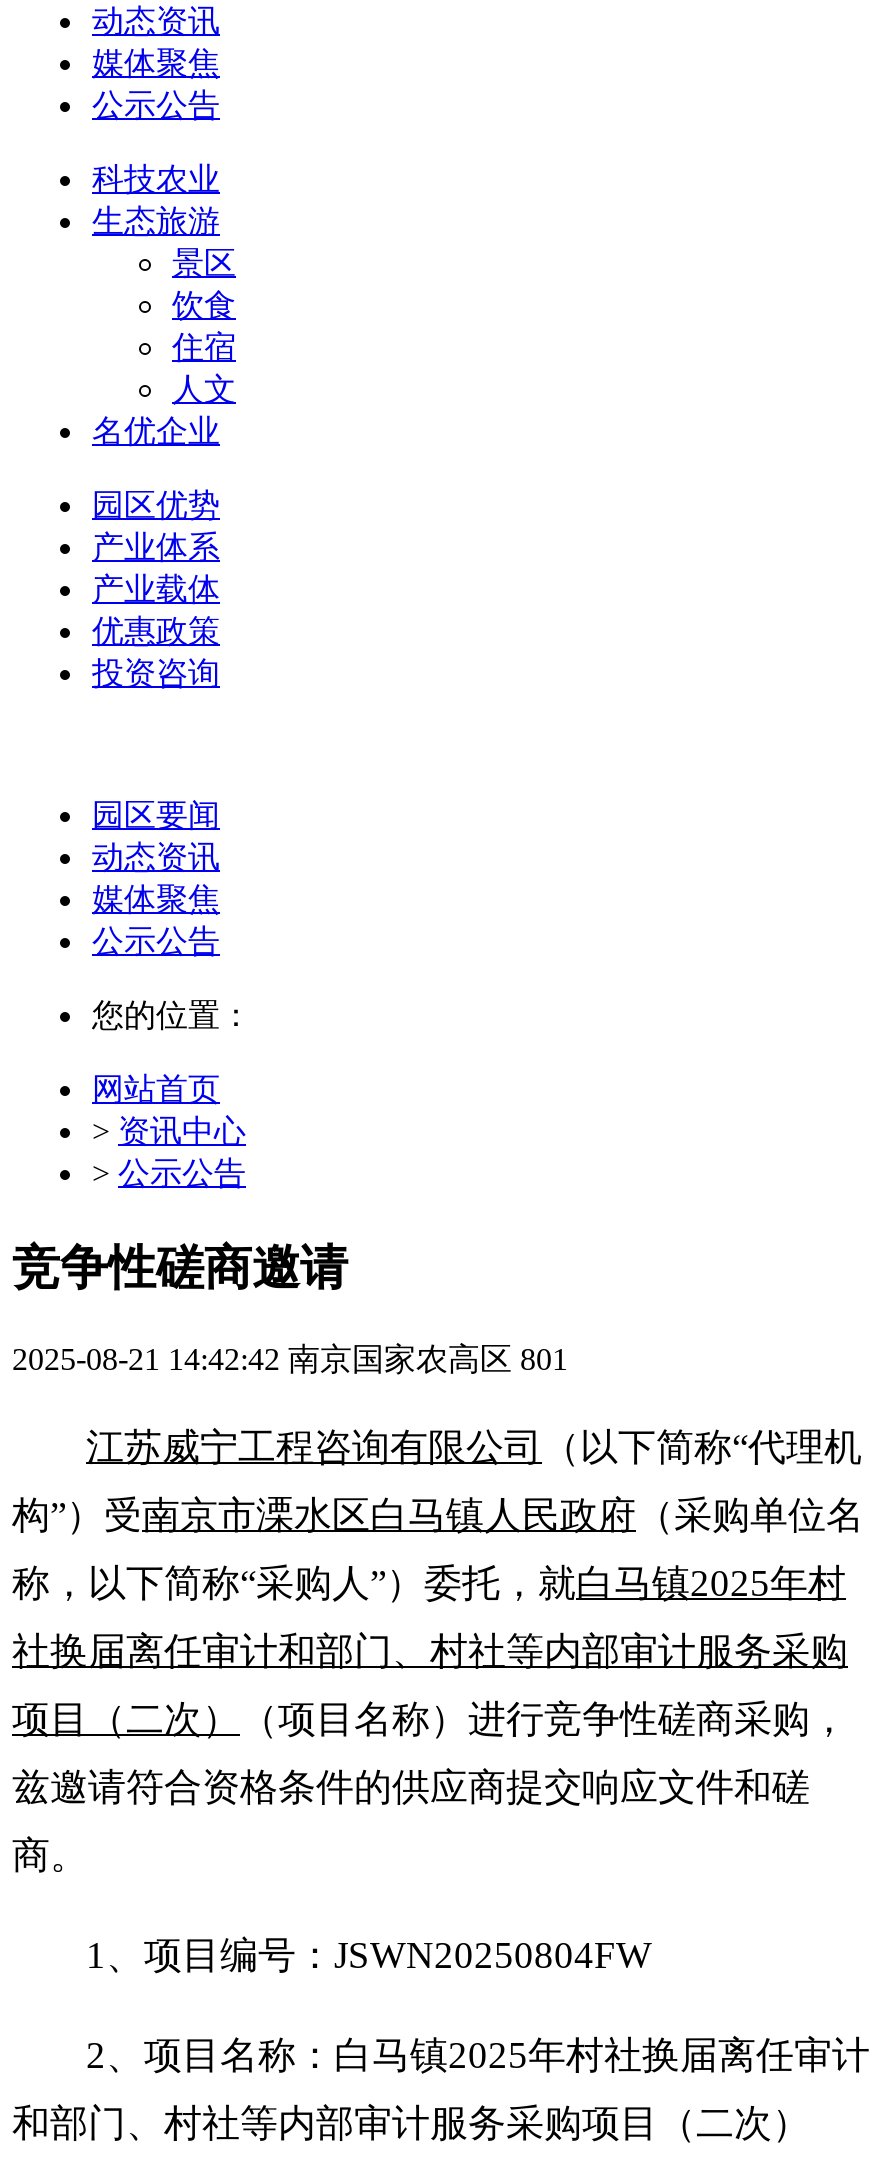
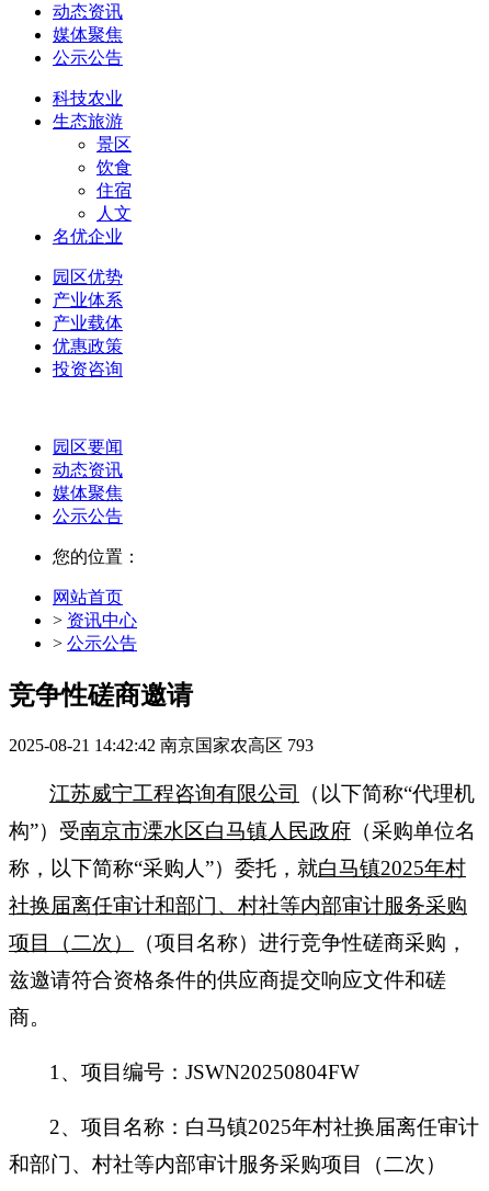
- 2025-08-21 14:42:42 南京国家农高区 801
+ 2025-08-21 14:42:42 南京国家农高区 793
